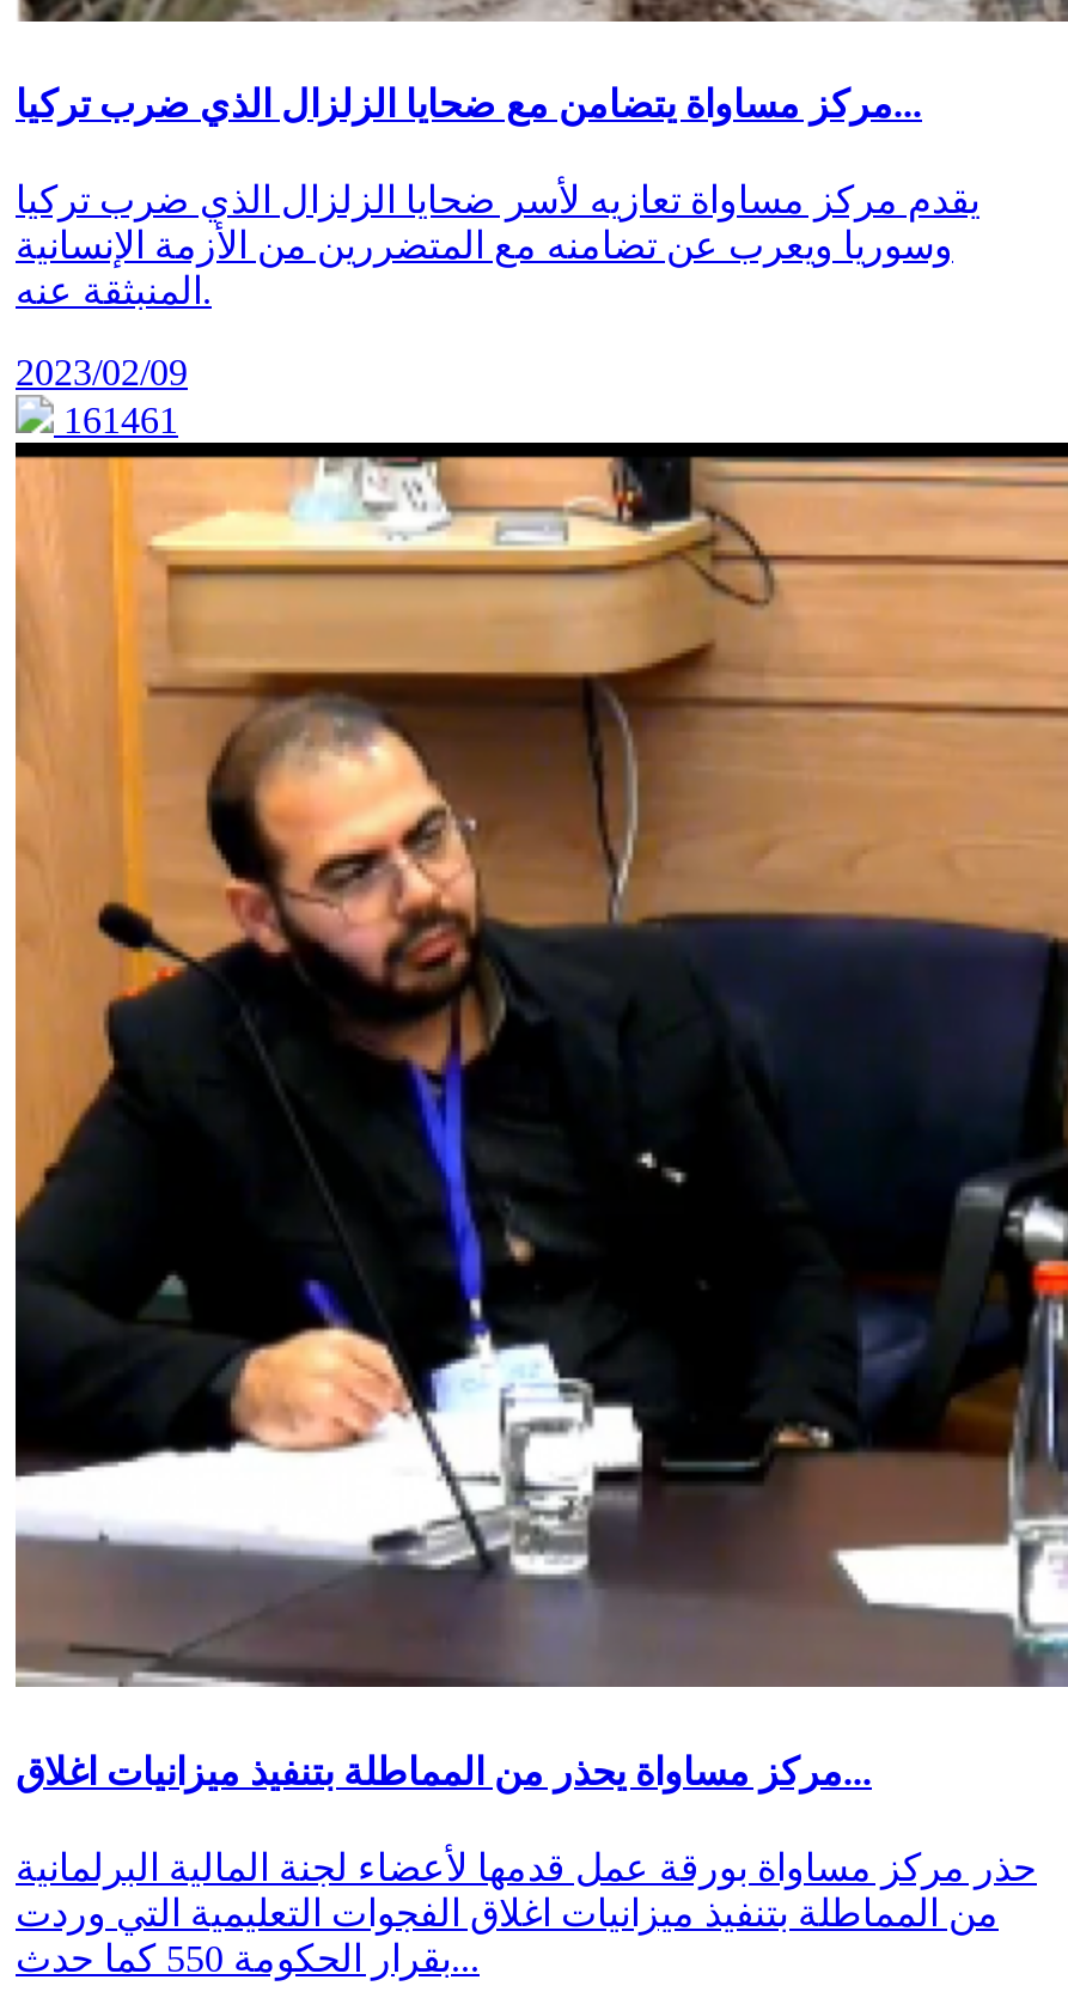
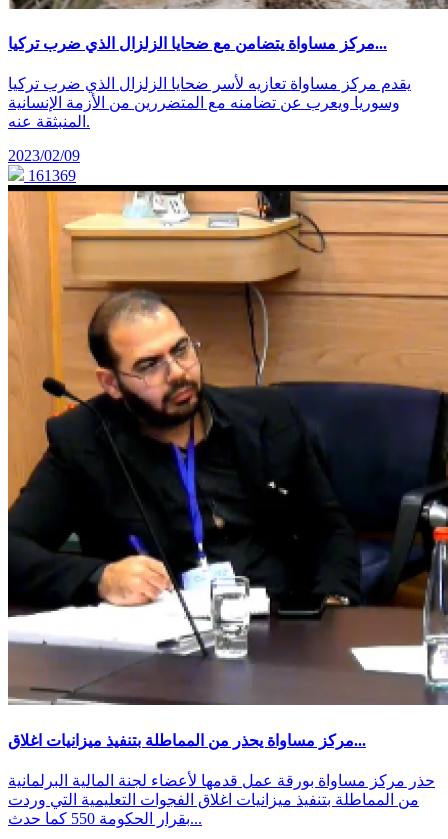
- 161461
+ 161369
